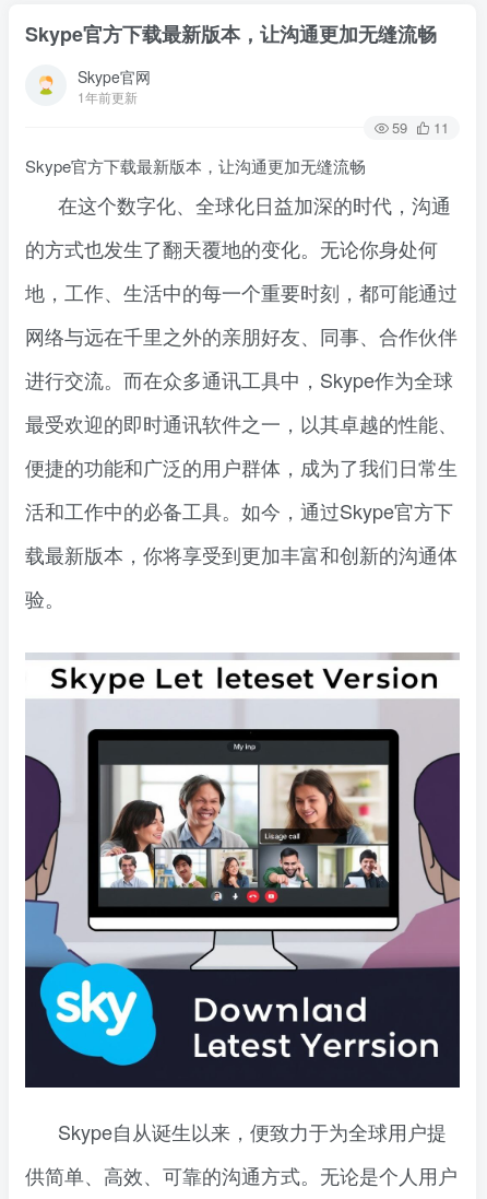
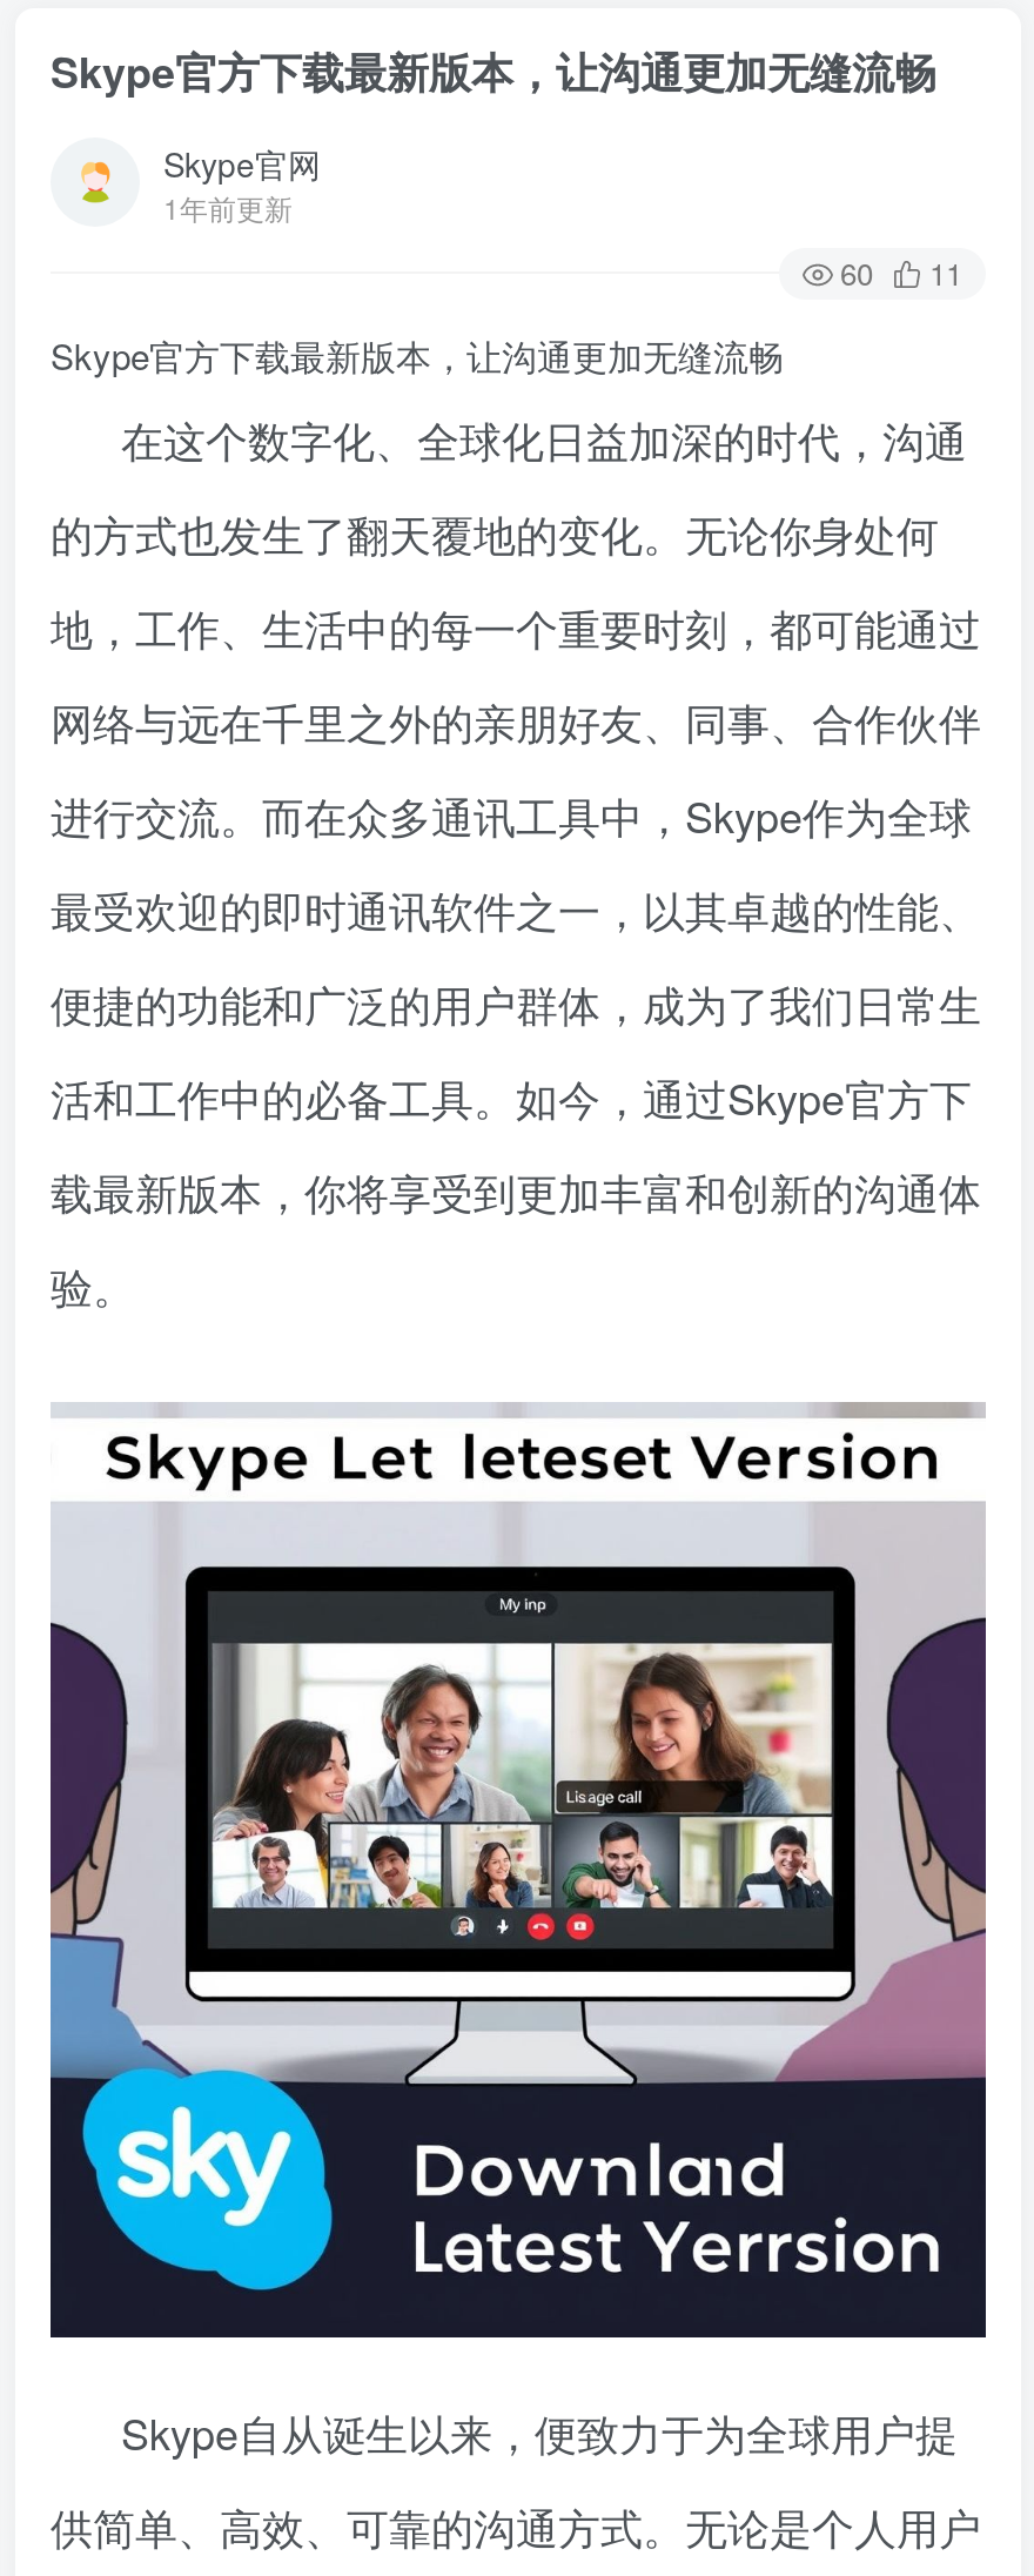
- 59 11
+ 60 11
